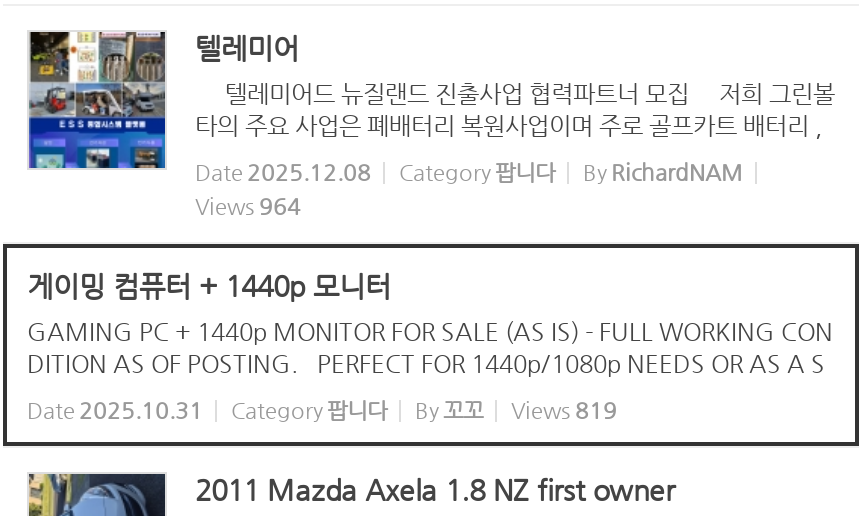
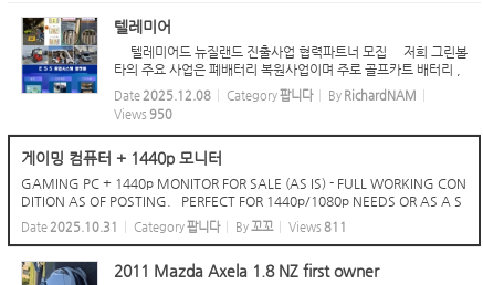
- Views 964
+ Views 950

- Date 2025.10.31 Category 팝니다 By 꼬꼬 Views 819
+ Date 2025.10.31 Category 팝니다 By 꼬꼬 Views 811
